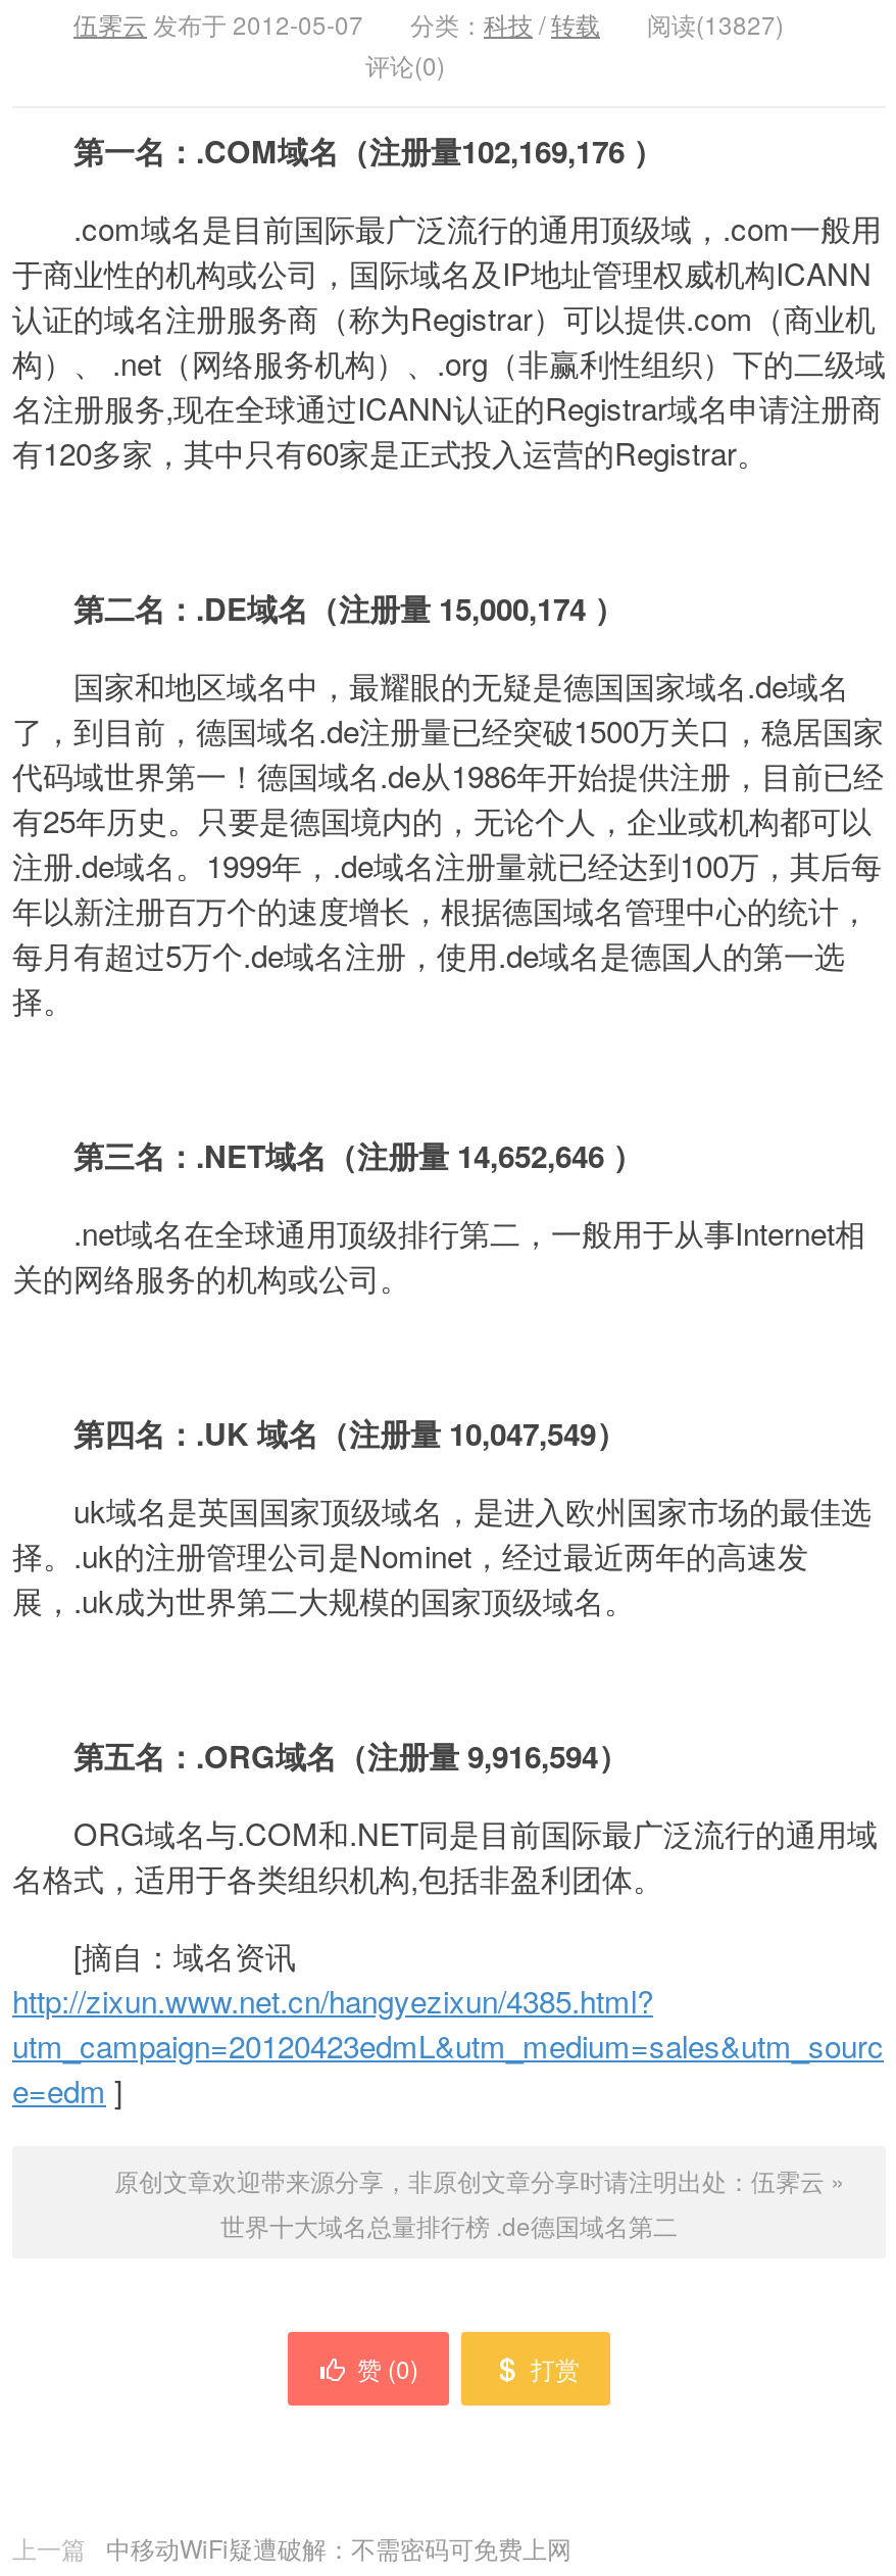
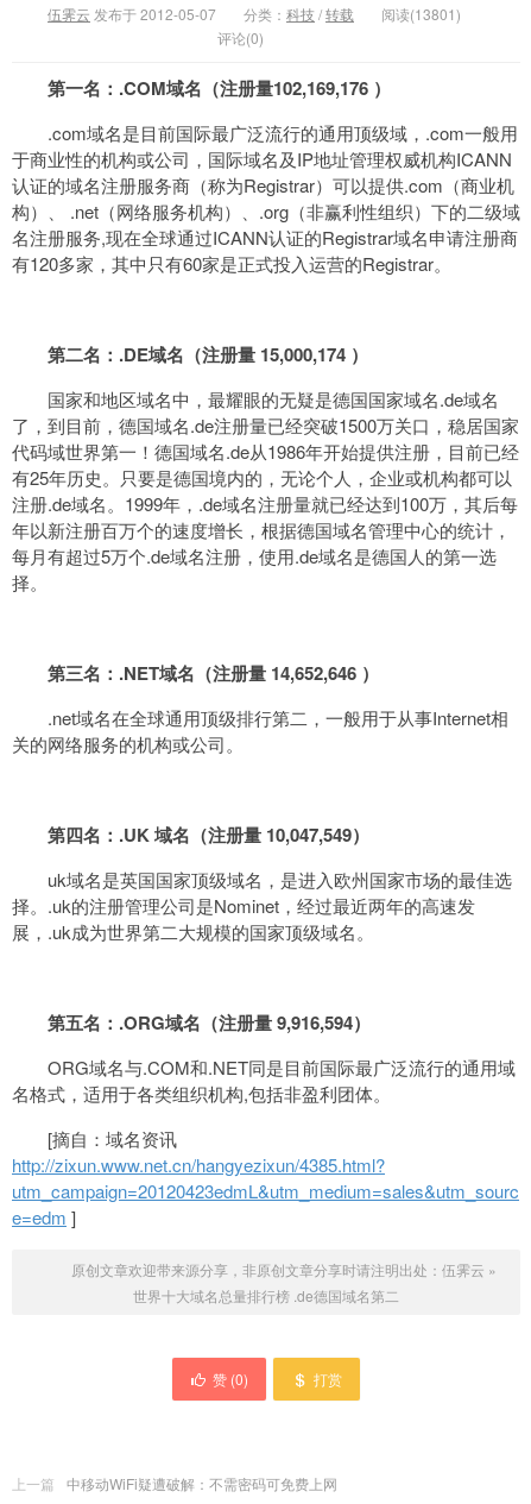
- 伍霁云发布于 2012-05-07 分类：科技/转载 阅读(13827)
+ 伍霁云发布于 2012-05-07 分类：科技/转载 阅读(13801)
